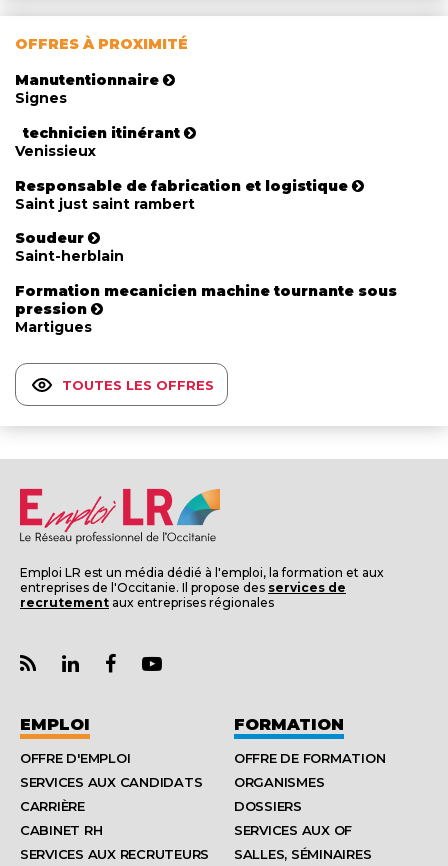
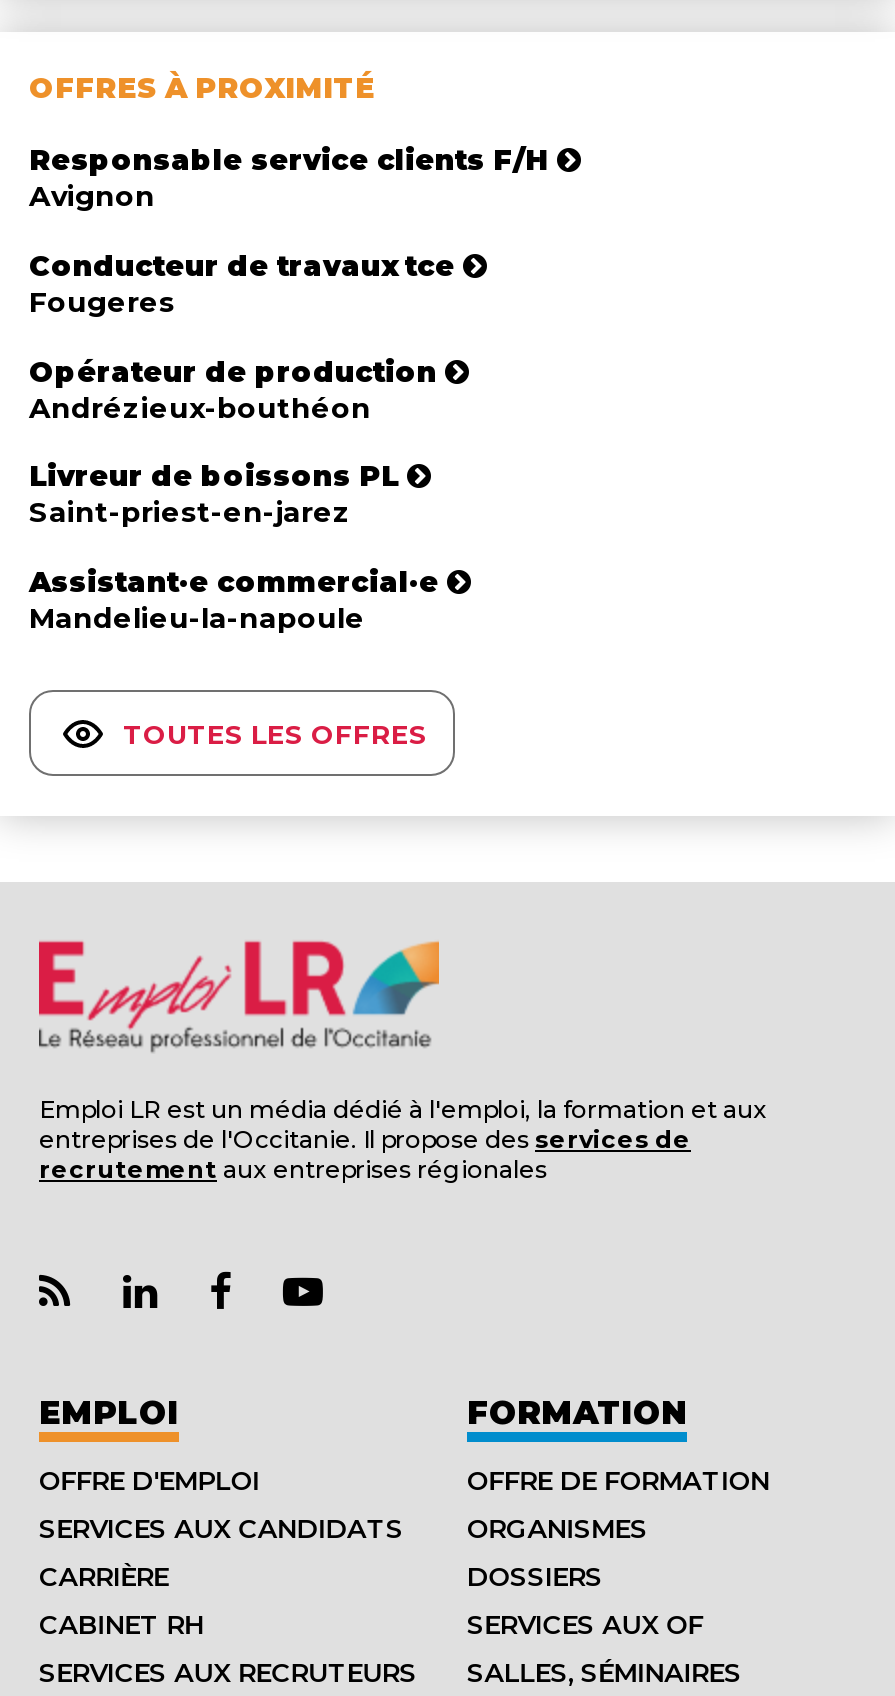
- Manutentionnaire
- Signes
+ Responsable service clients F/H
+ Avignon

- technicien itinérant
- Venissieux
+ Conducteur de travaux tce
+ Fougeres

- Responsable de fabrication et logistique
- Saint just saint rambert
+ Opérateur de production
+ Andrézieux-bouthéon

- Soudeur
- Saint-herblain
+ Livreur de boissons PL
+ Saint-priest-en-jarez

- Formation mecanicien machine tournante sous
- pression
- Martigues
+ Assistant·e commercial·e
+ Mandelieu-la-napoule
